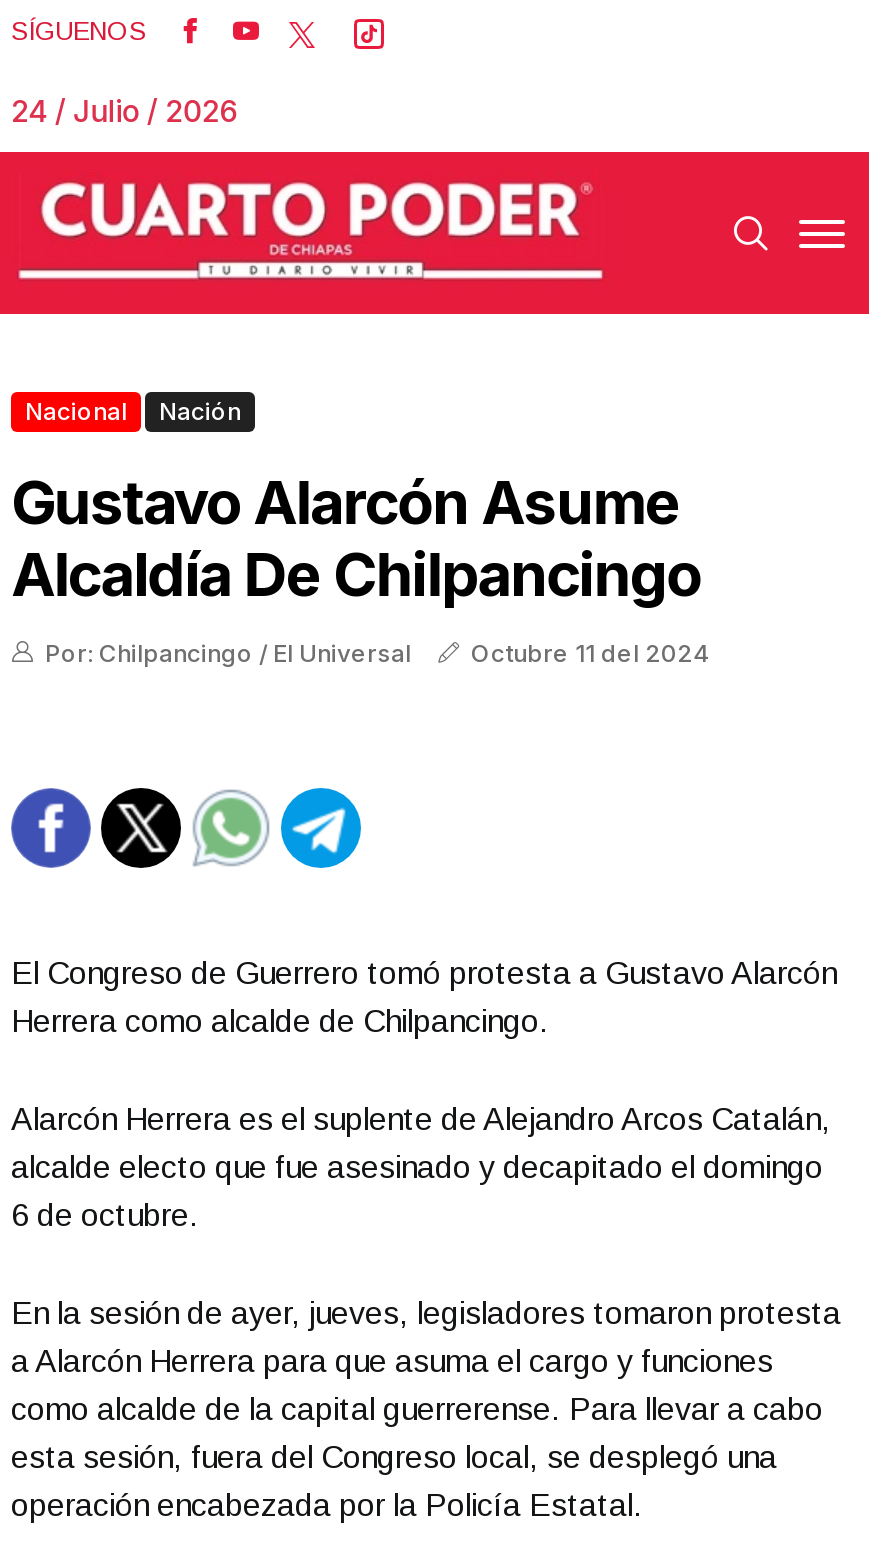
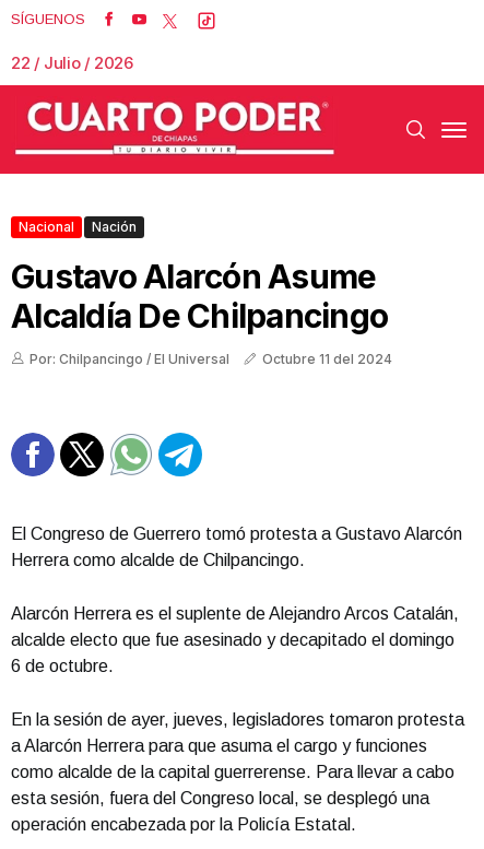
- 24 / Julio / 2026
+ 22 / Julio / 2026
